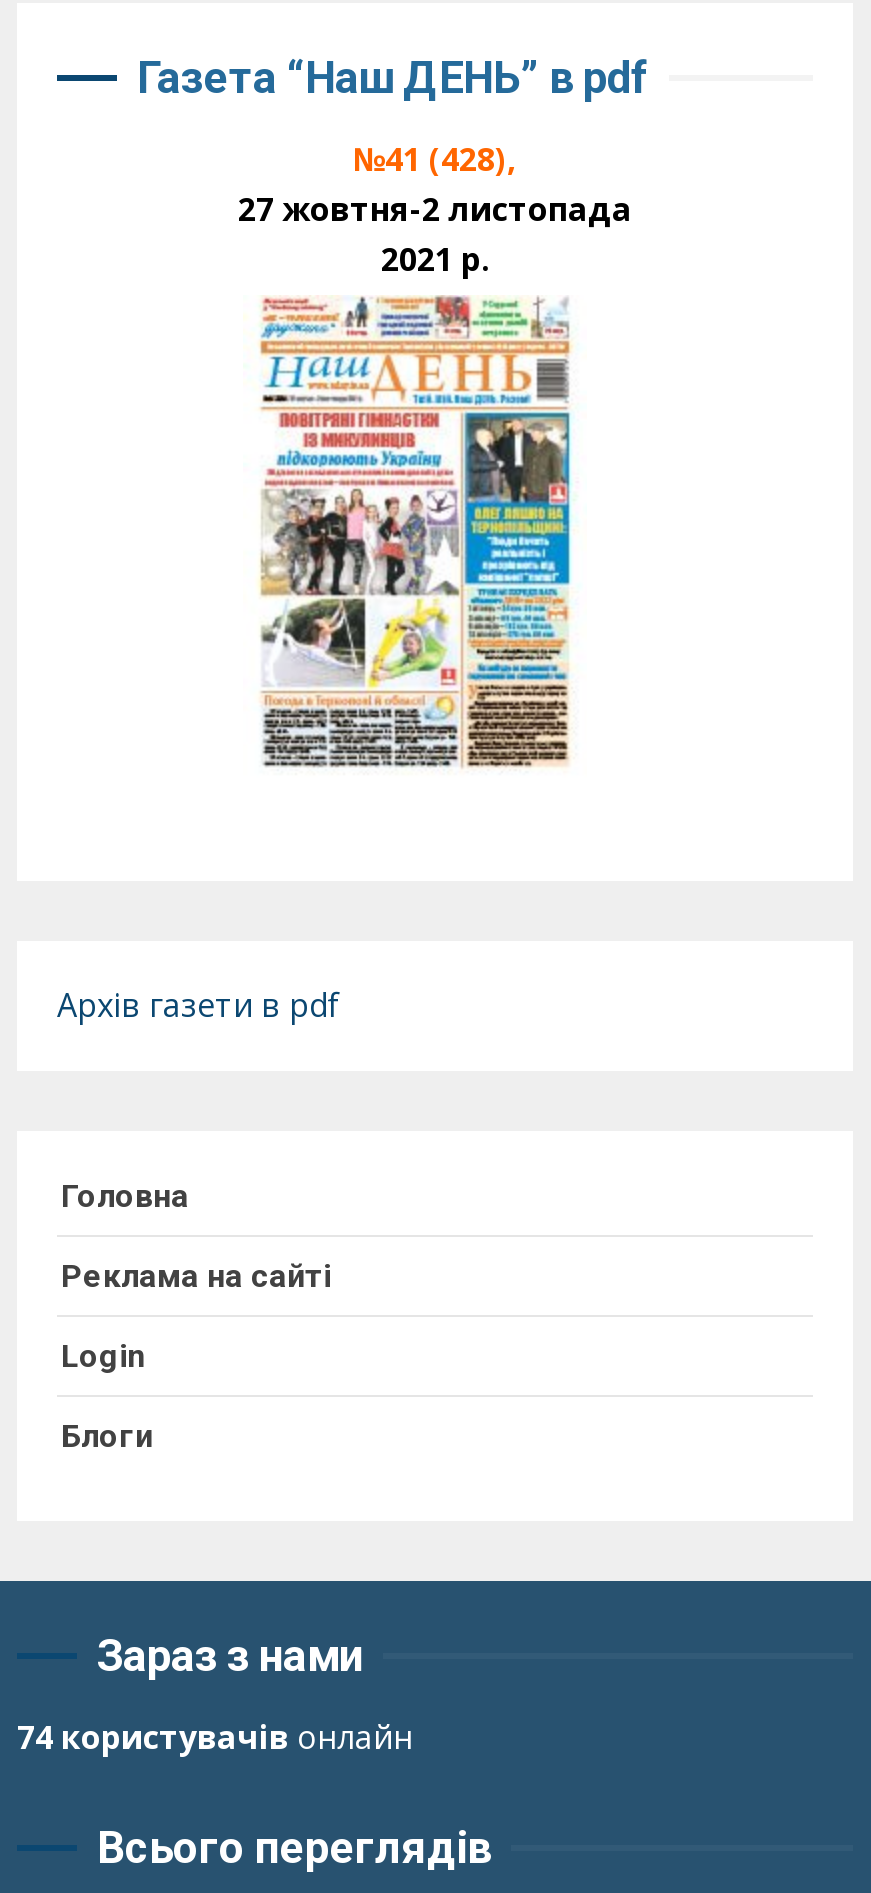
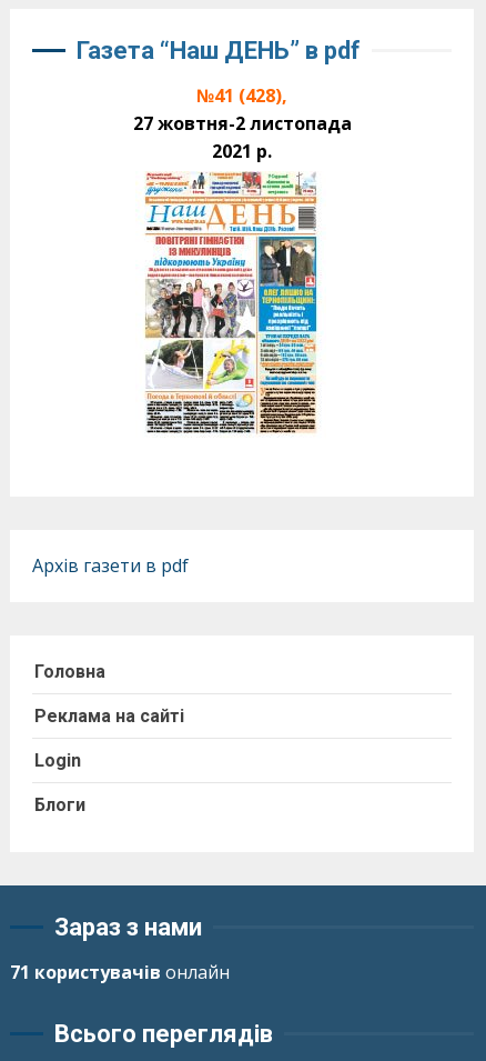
- 74 користувачів онлайн
+ 71 користувачів онлайн
